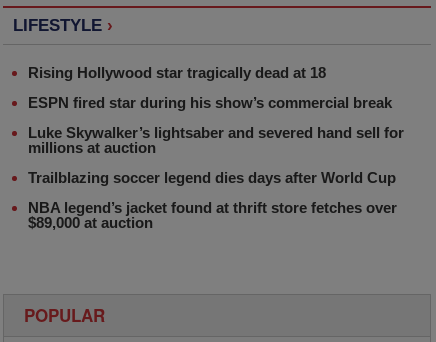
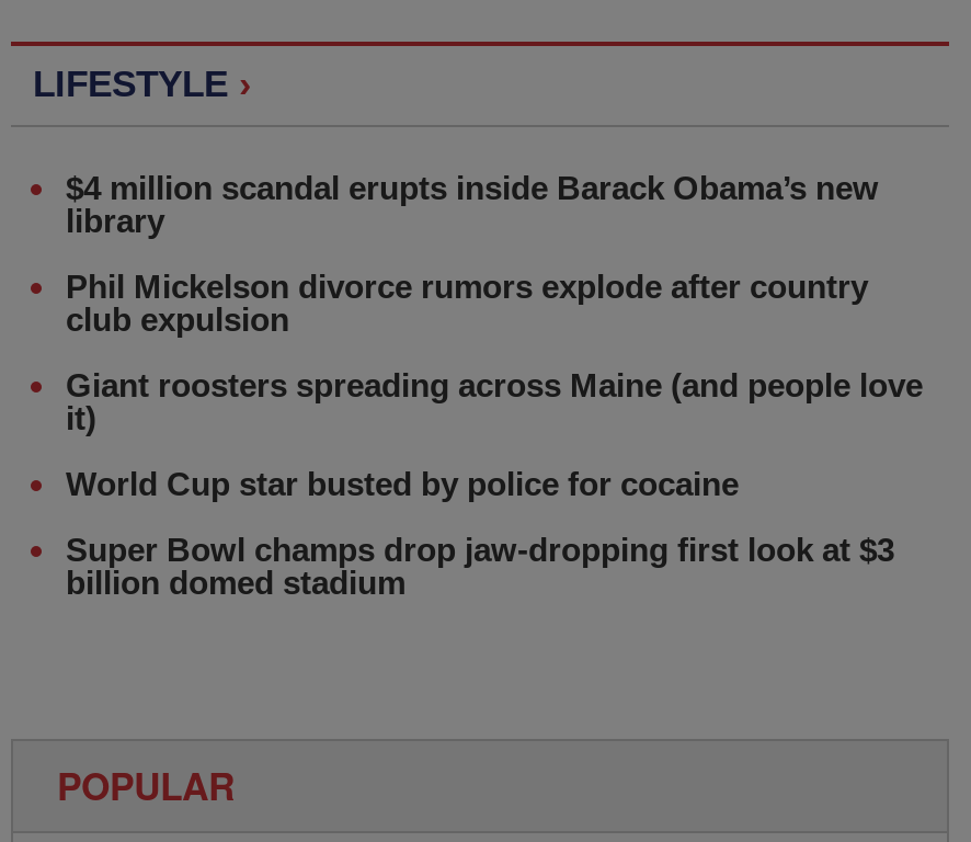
- Rising Hollywood star tragically dead at 18
+ $4 million scandal erupts inside Barack Obama’s new
+ library

- ESPN fired star during his show’s commercial break
+ Phil Mickelson divorce rumors explode after country
+ club expulsion

- Luke Skywalker’s lightsaber and severed hand sell for
- millions at auction
+ Giant roosters spreading across Maine (and people love
+ it)

- Trailblazing soccer legend dies days after World Cup
+ World Cup star busted by police for cocaine

- NBA legend’s jacket found at thrift store fetches over
- $89,000 at auction
+ Super Bowl champs drop jaw-dropping first look at $3
+ billion domed stadium
